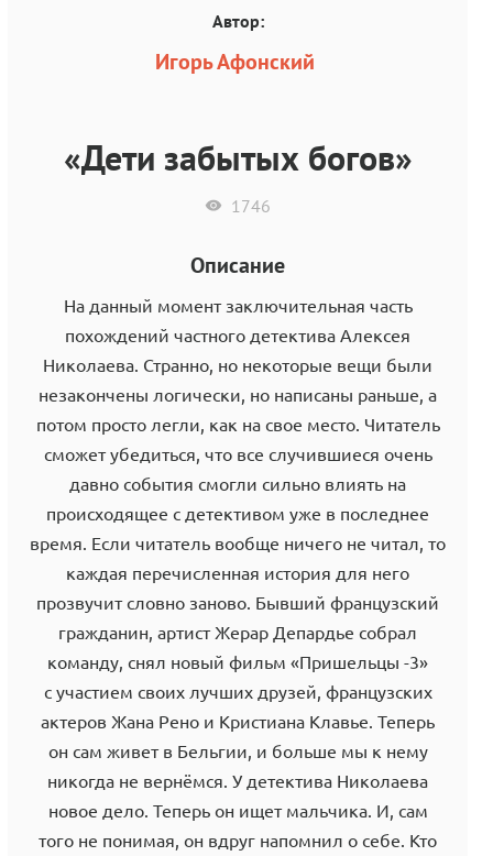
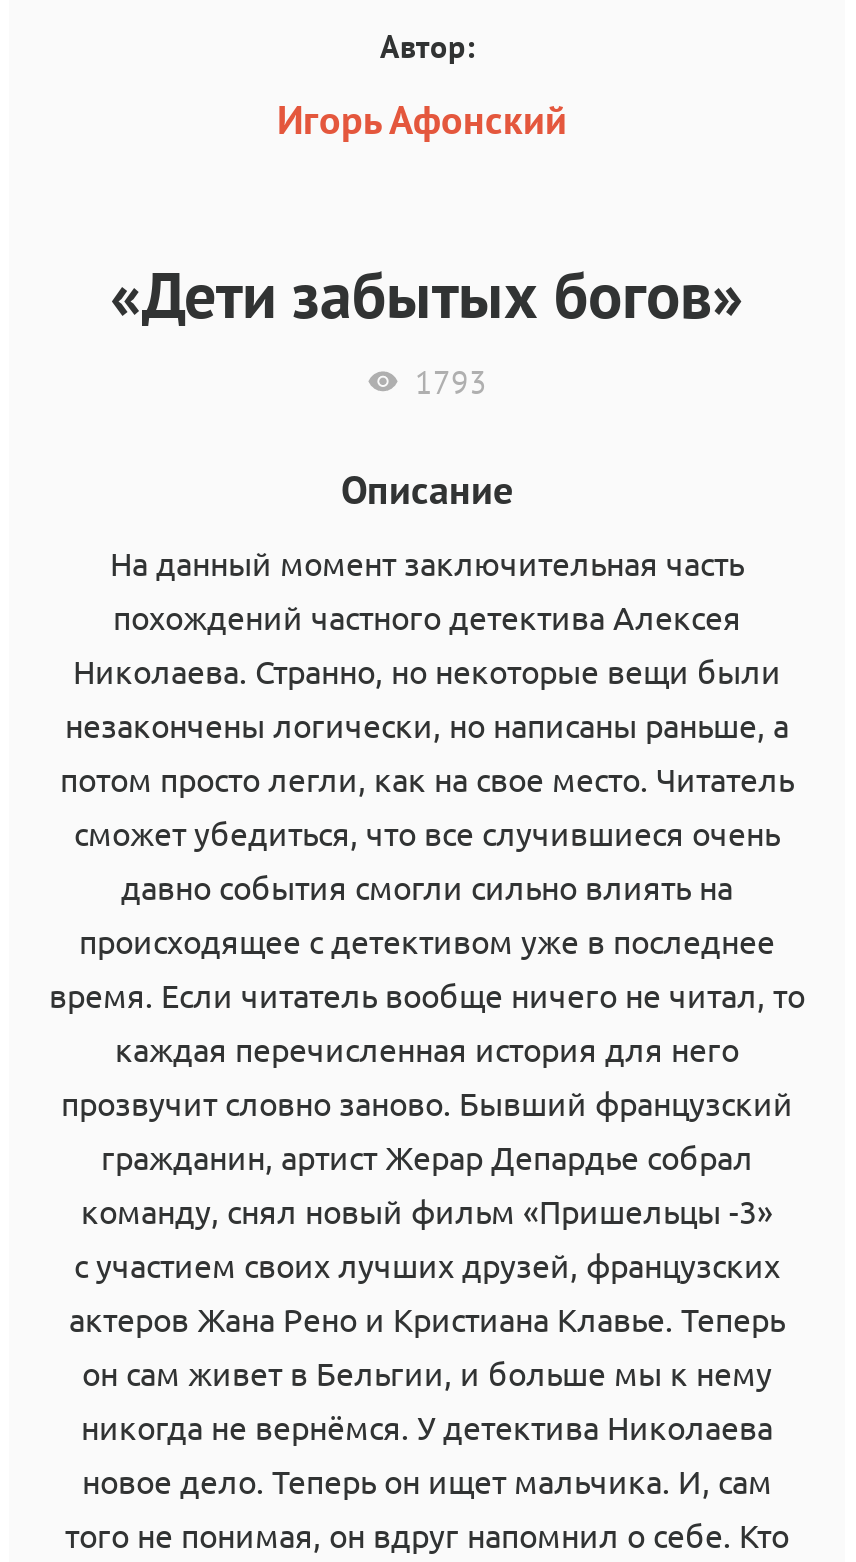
- 1746
+ 1793
